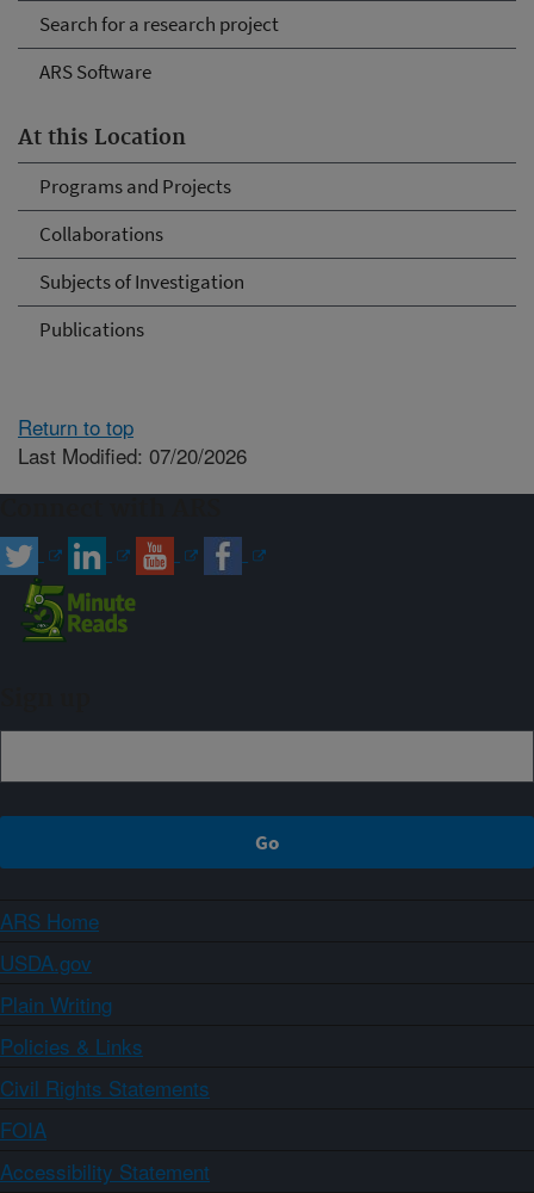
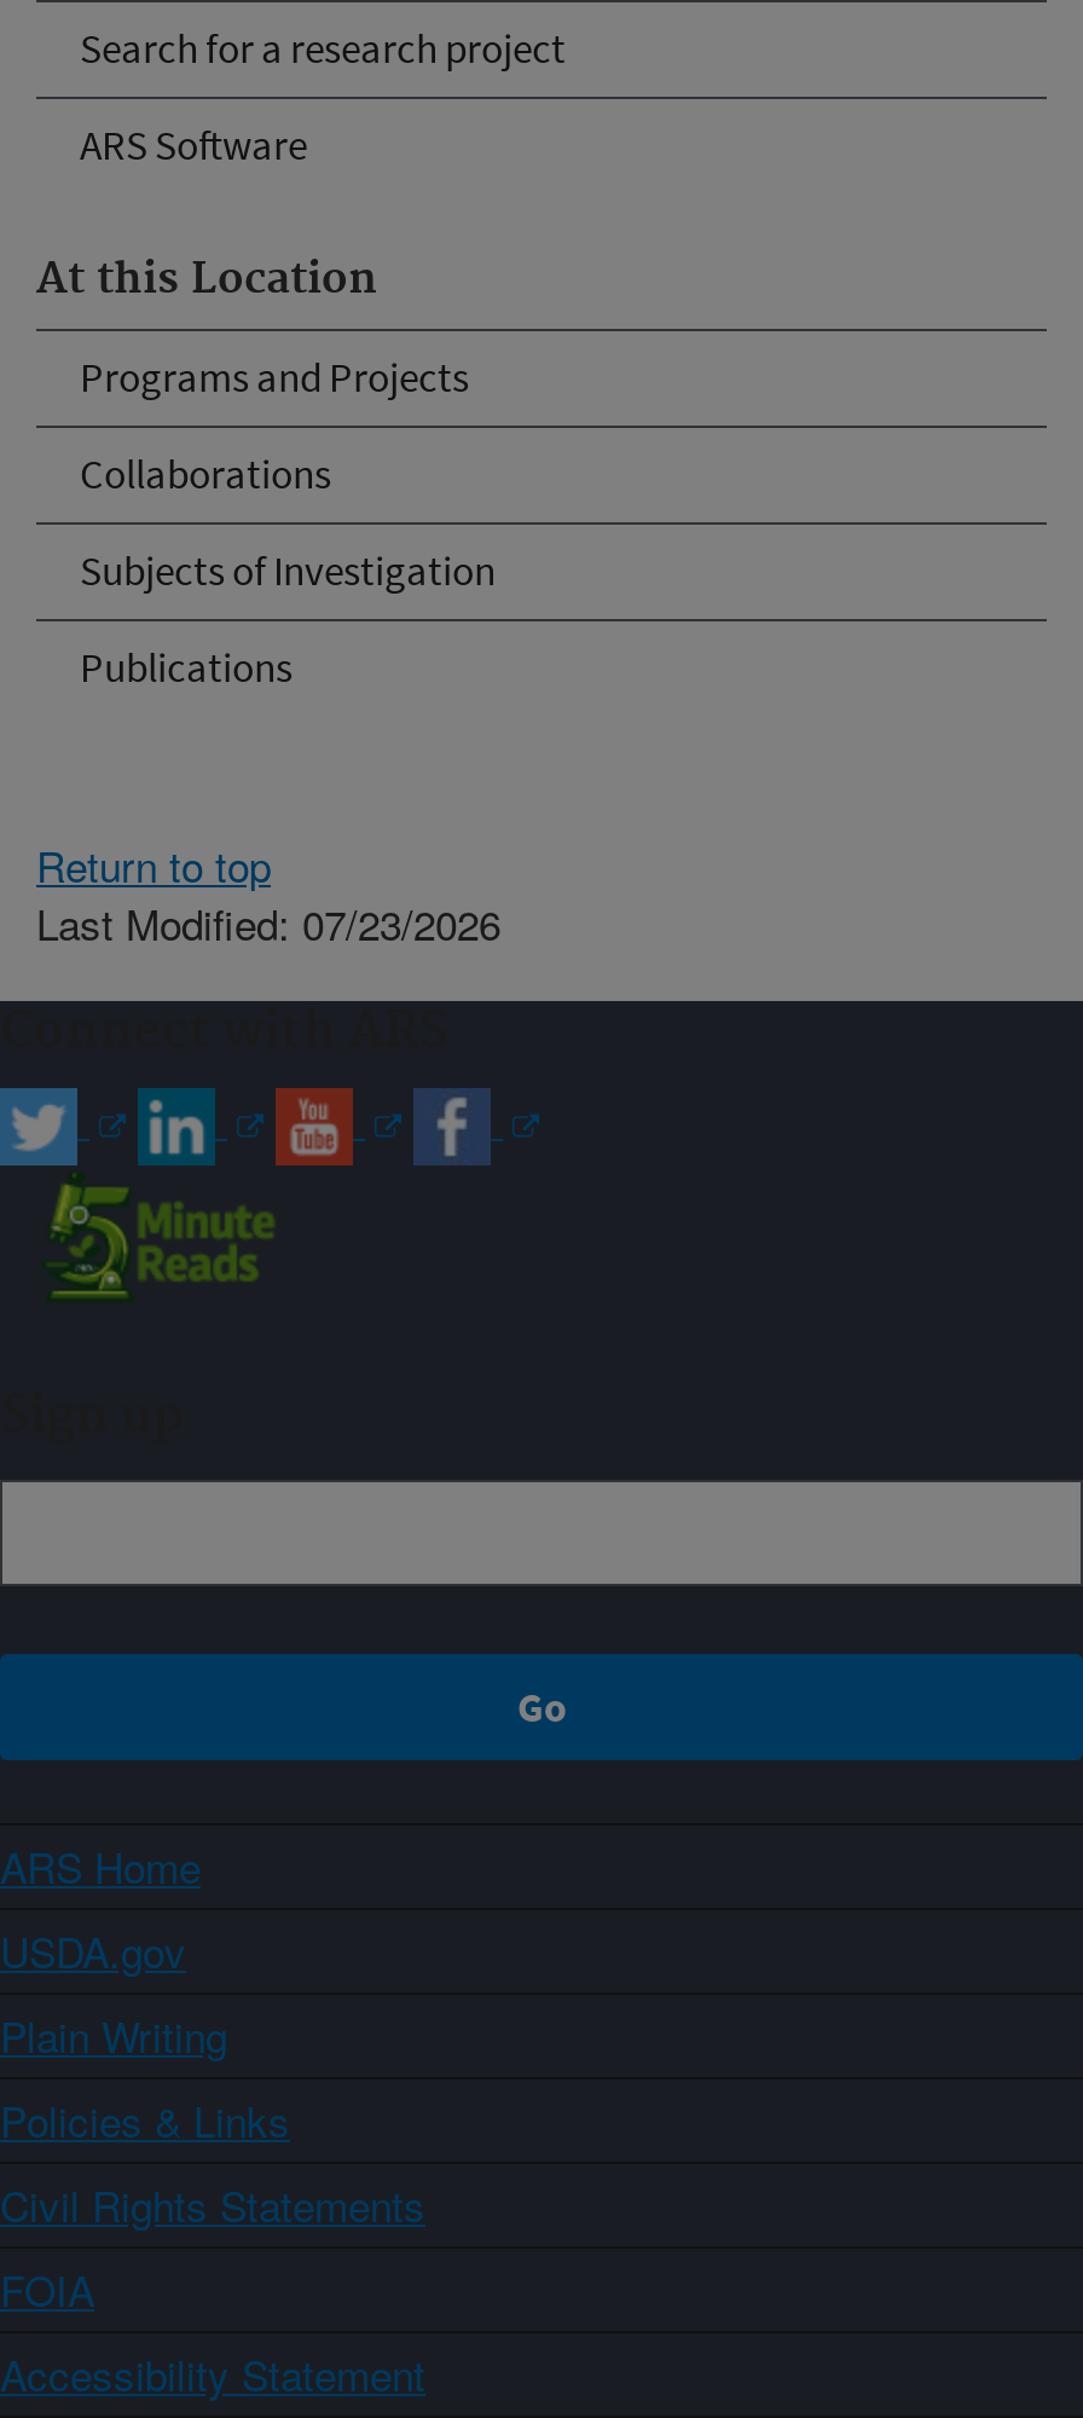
- Last Modified: 07/20/2026
+ Last Modified: 07/23/2026
